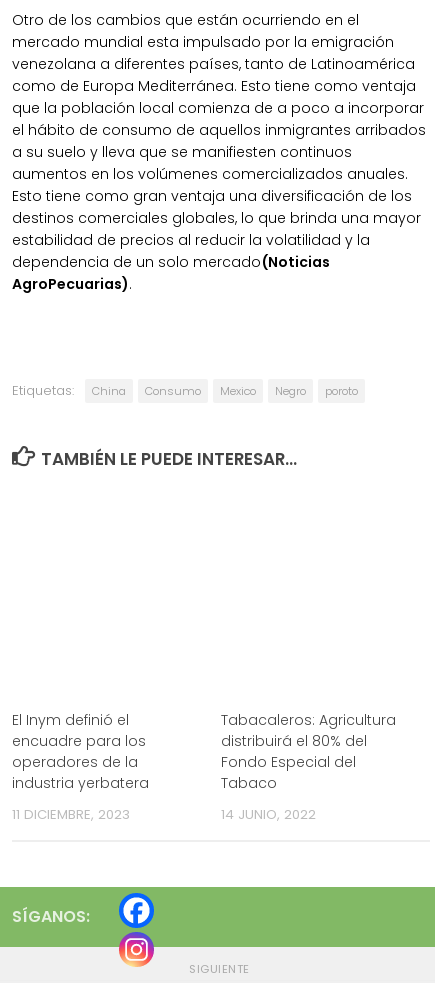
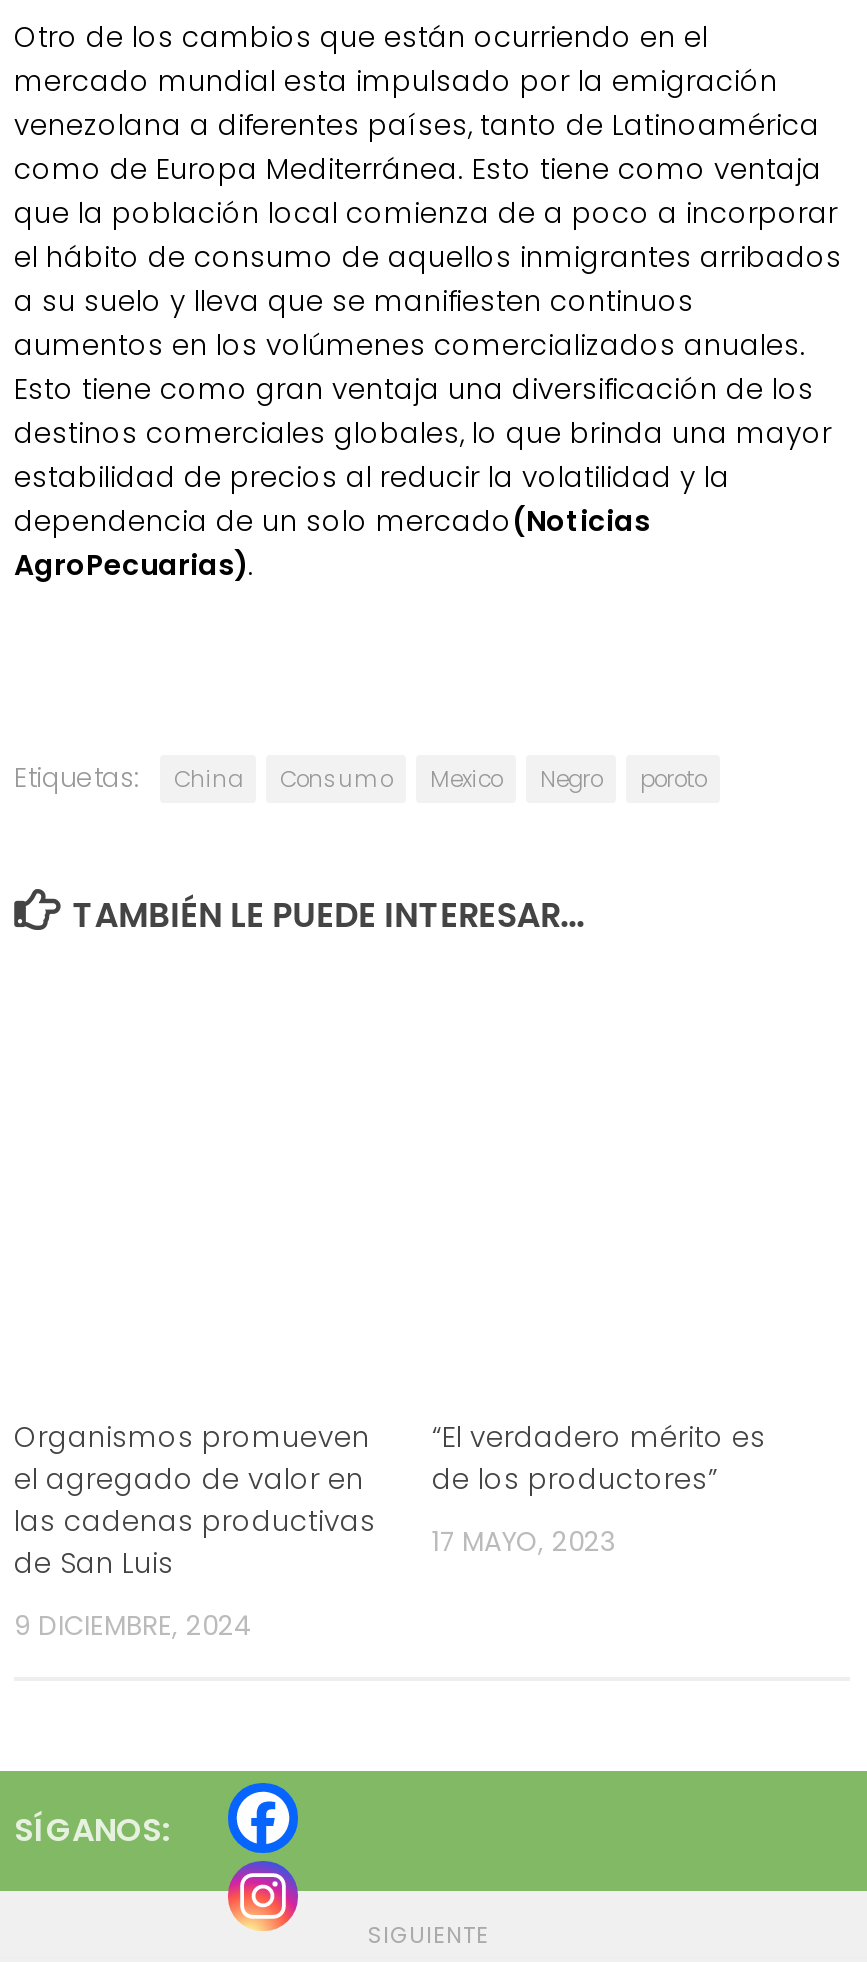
- El Inym definió el
- encuadre para los
- operadores de la
- industria yerbatera
+ Organismos promueven
+ el agregado de valor en
+ las cadenas productivas
+ de San Luis

- Tabacaleros: Agricultura
- distribuirá el 80% del
- Fondo Especial del
- Tabaco
+ “El verdadero mérito es
+ de los productores”

- 11 DICIEMBRE, 2023
+ 9 DICIEMBRE, 2024

- 14 JUNIO, 2022
+ 17 MAYO, 2023
